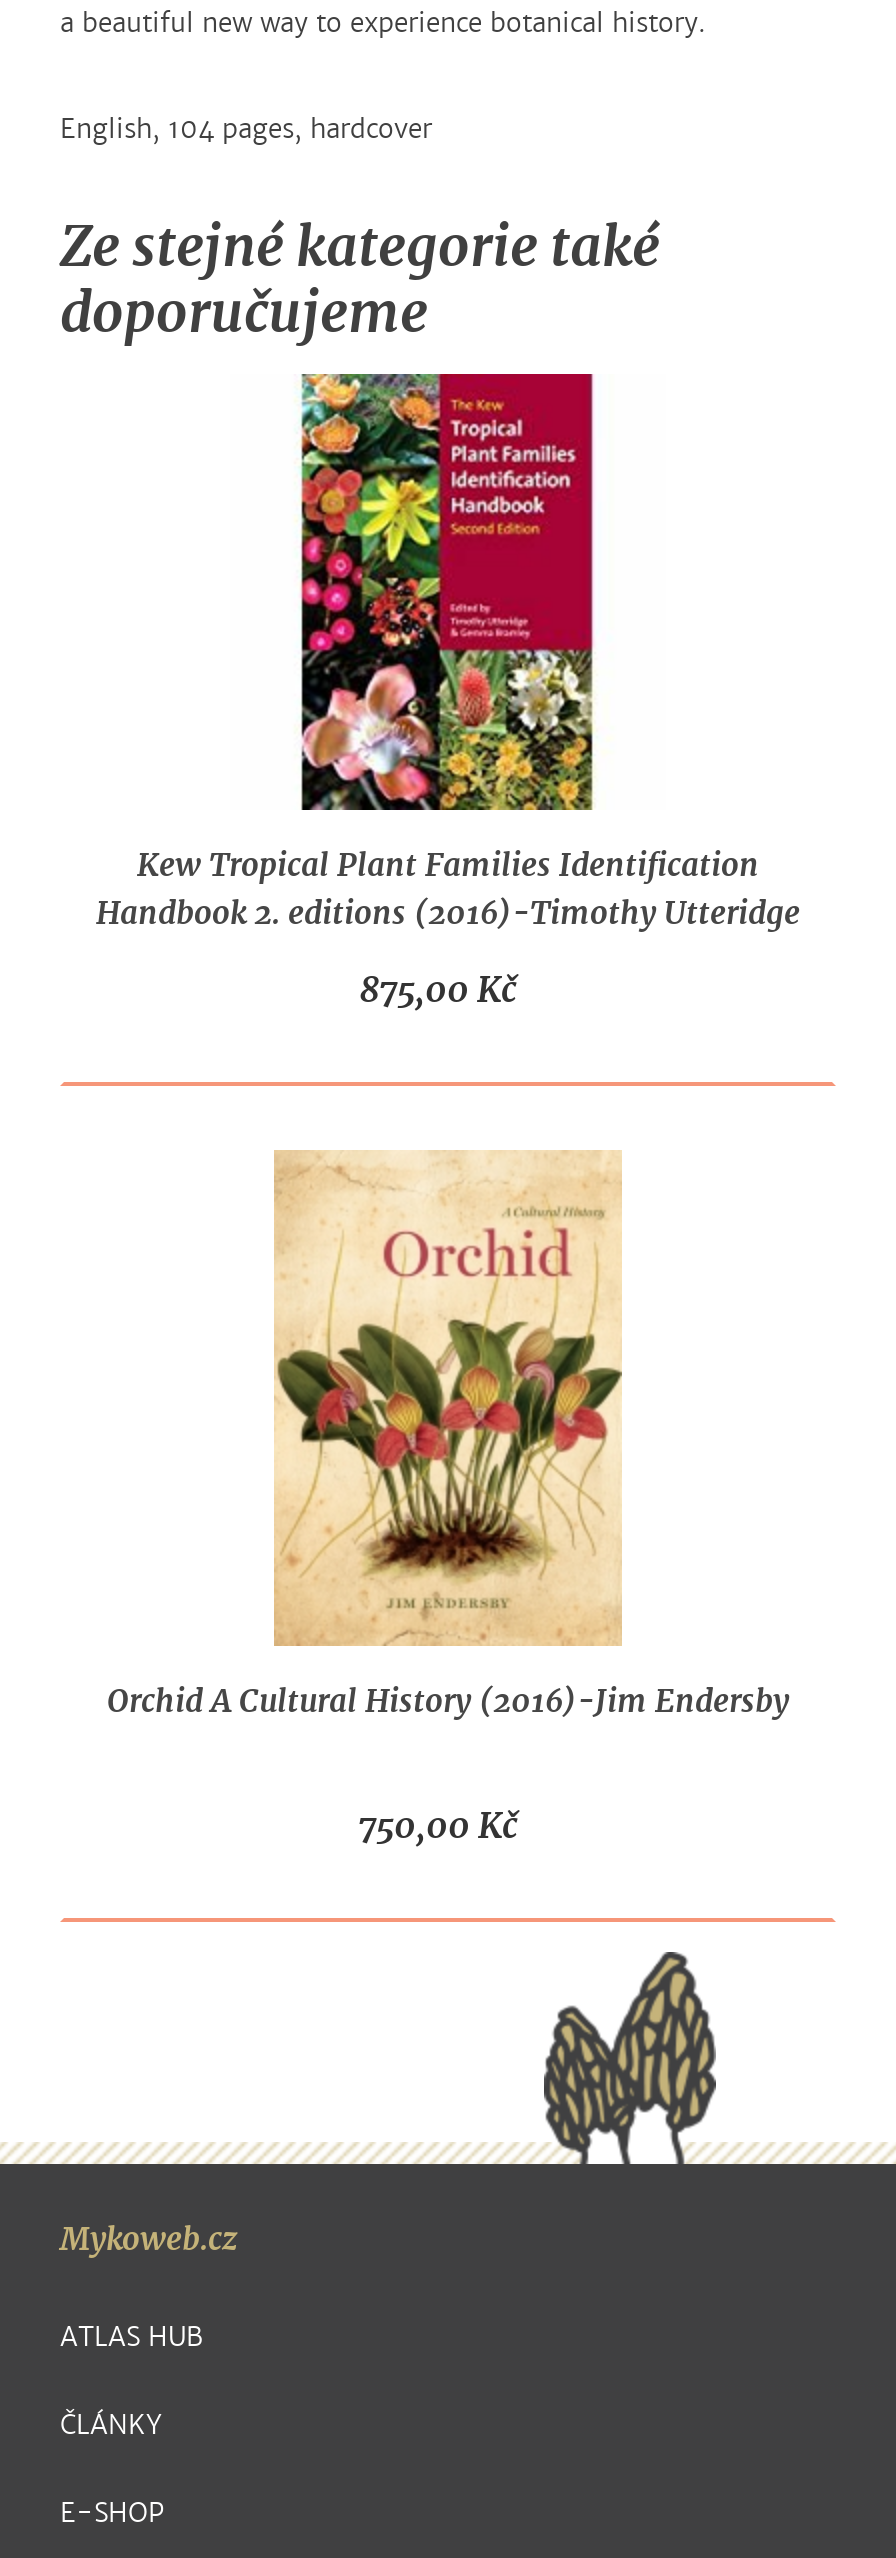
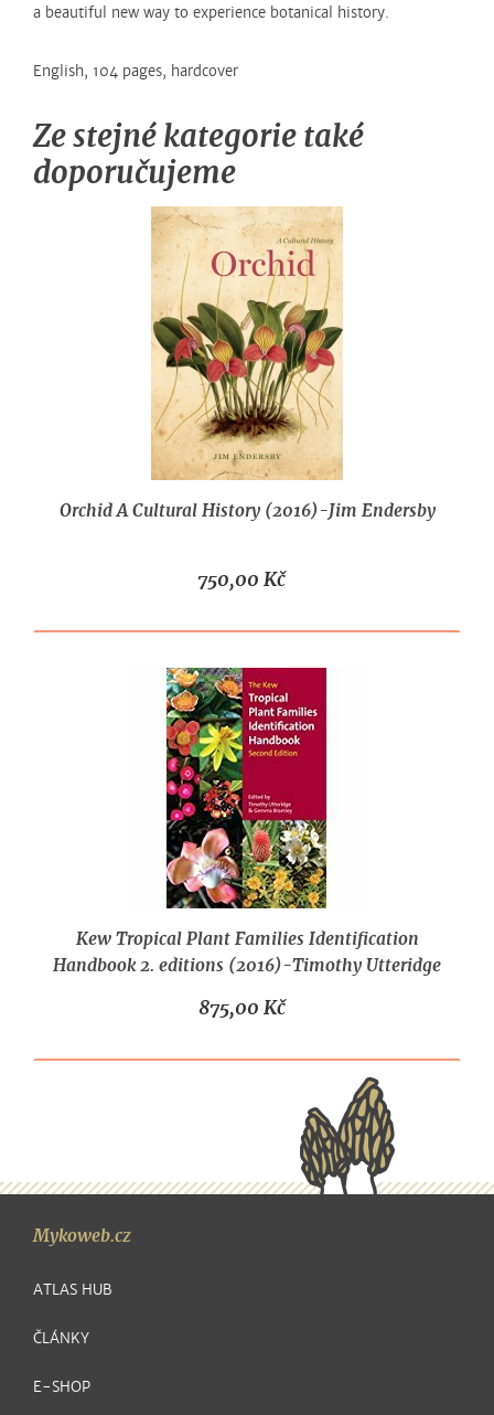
moved down: [image] | Kew Tropical Plant Families Identification | Handbook 2. editions (2016)-Timothy Utteridge | 875,00 Kč

moved up: [image] | Orchid A Cultural History (2016)-Jim Endersby | 750,00 Kč
